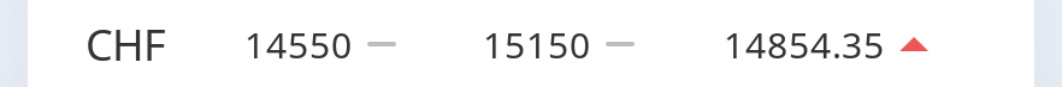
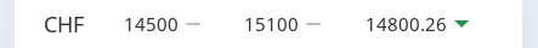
- CHF 14550
+ CHF 14500

- 15150
+ 15100

- 14854.35
+ 14800.26
